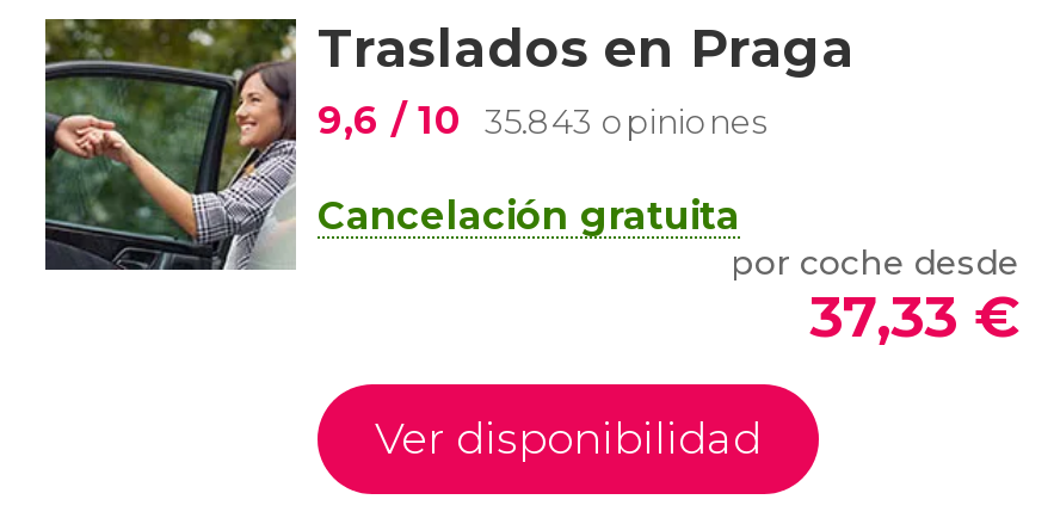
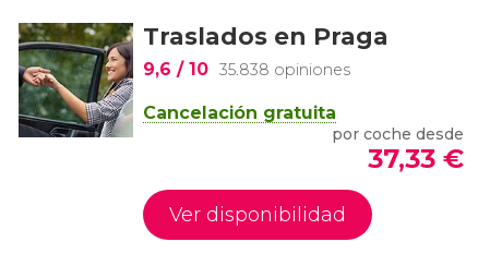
- 9,6 / 10 35.843 opiniones
+ 9,6 / 10 35.838 opiniones
